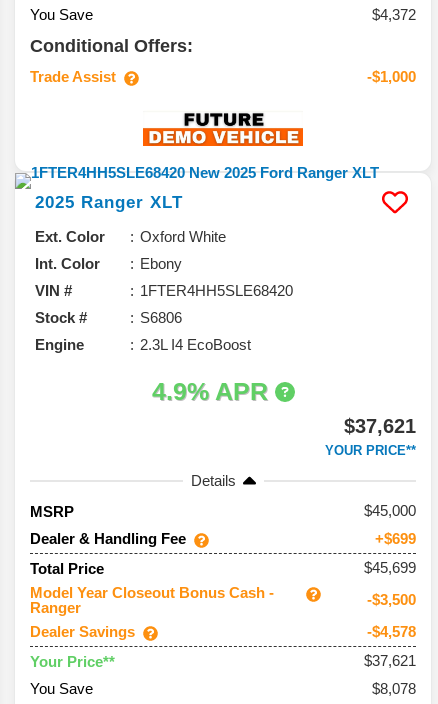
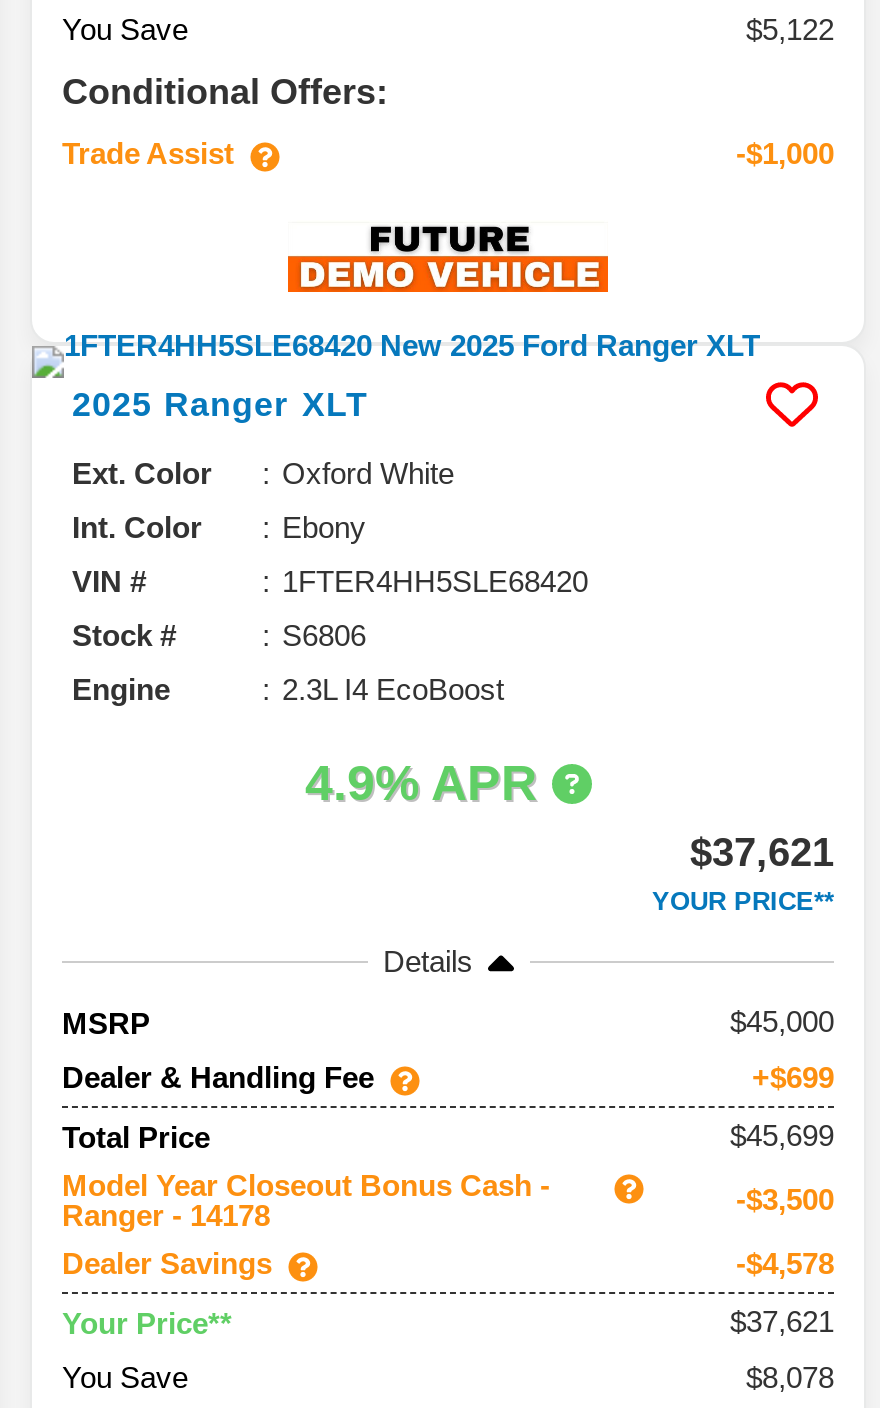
- $4,372
+ $5,122

- Ranger
+ Ranger - 14178
